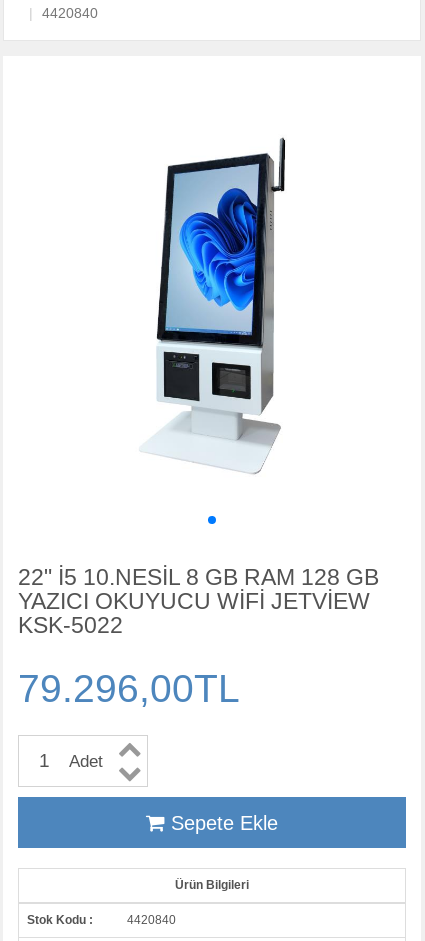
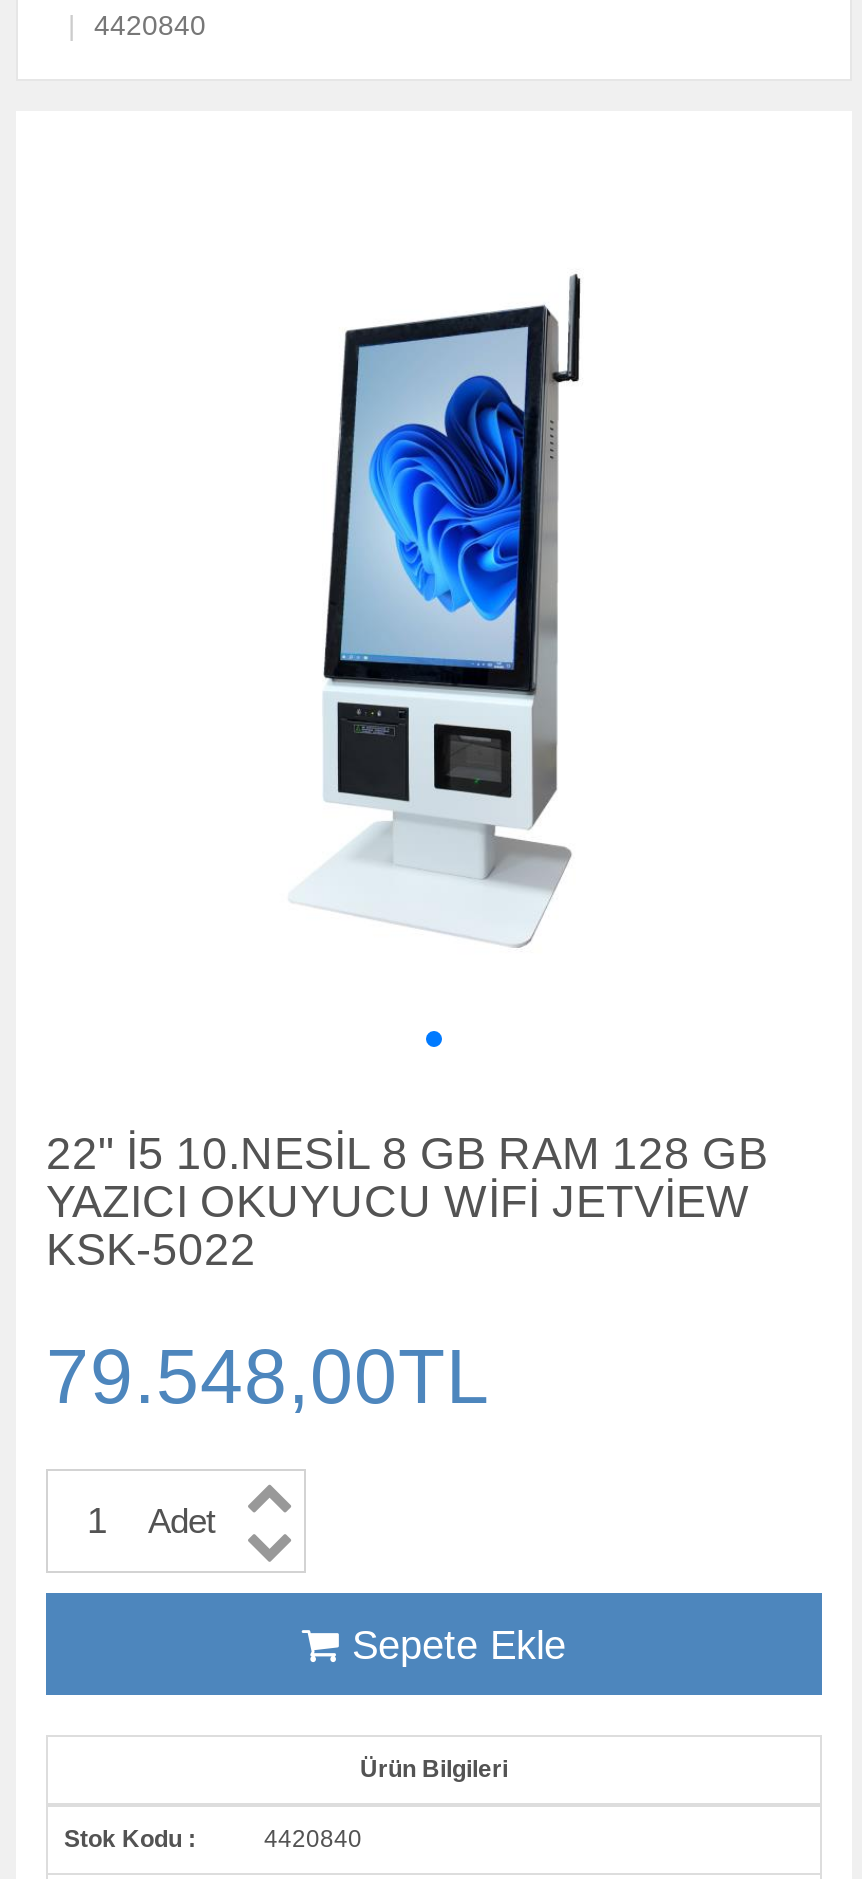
- 79.296,00TL
+ 79.548,00TL
